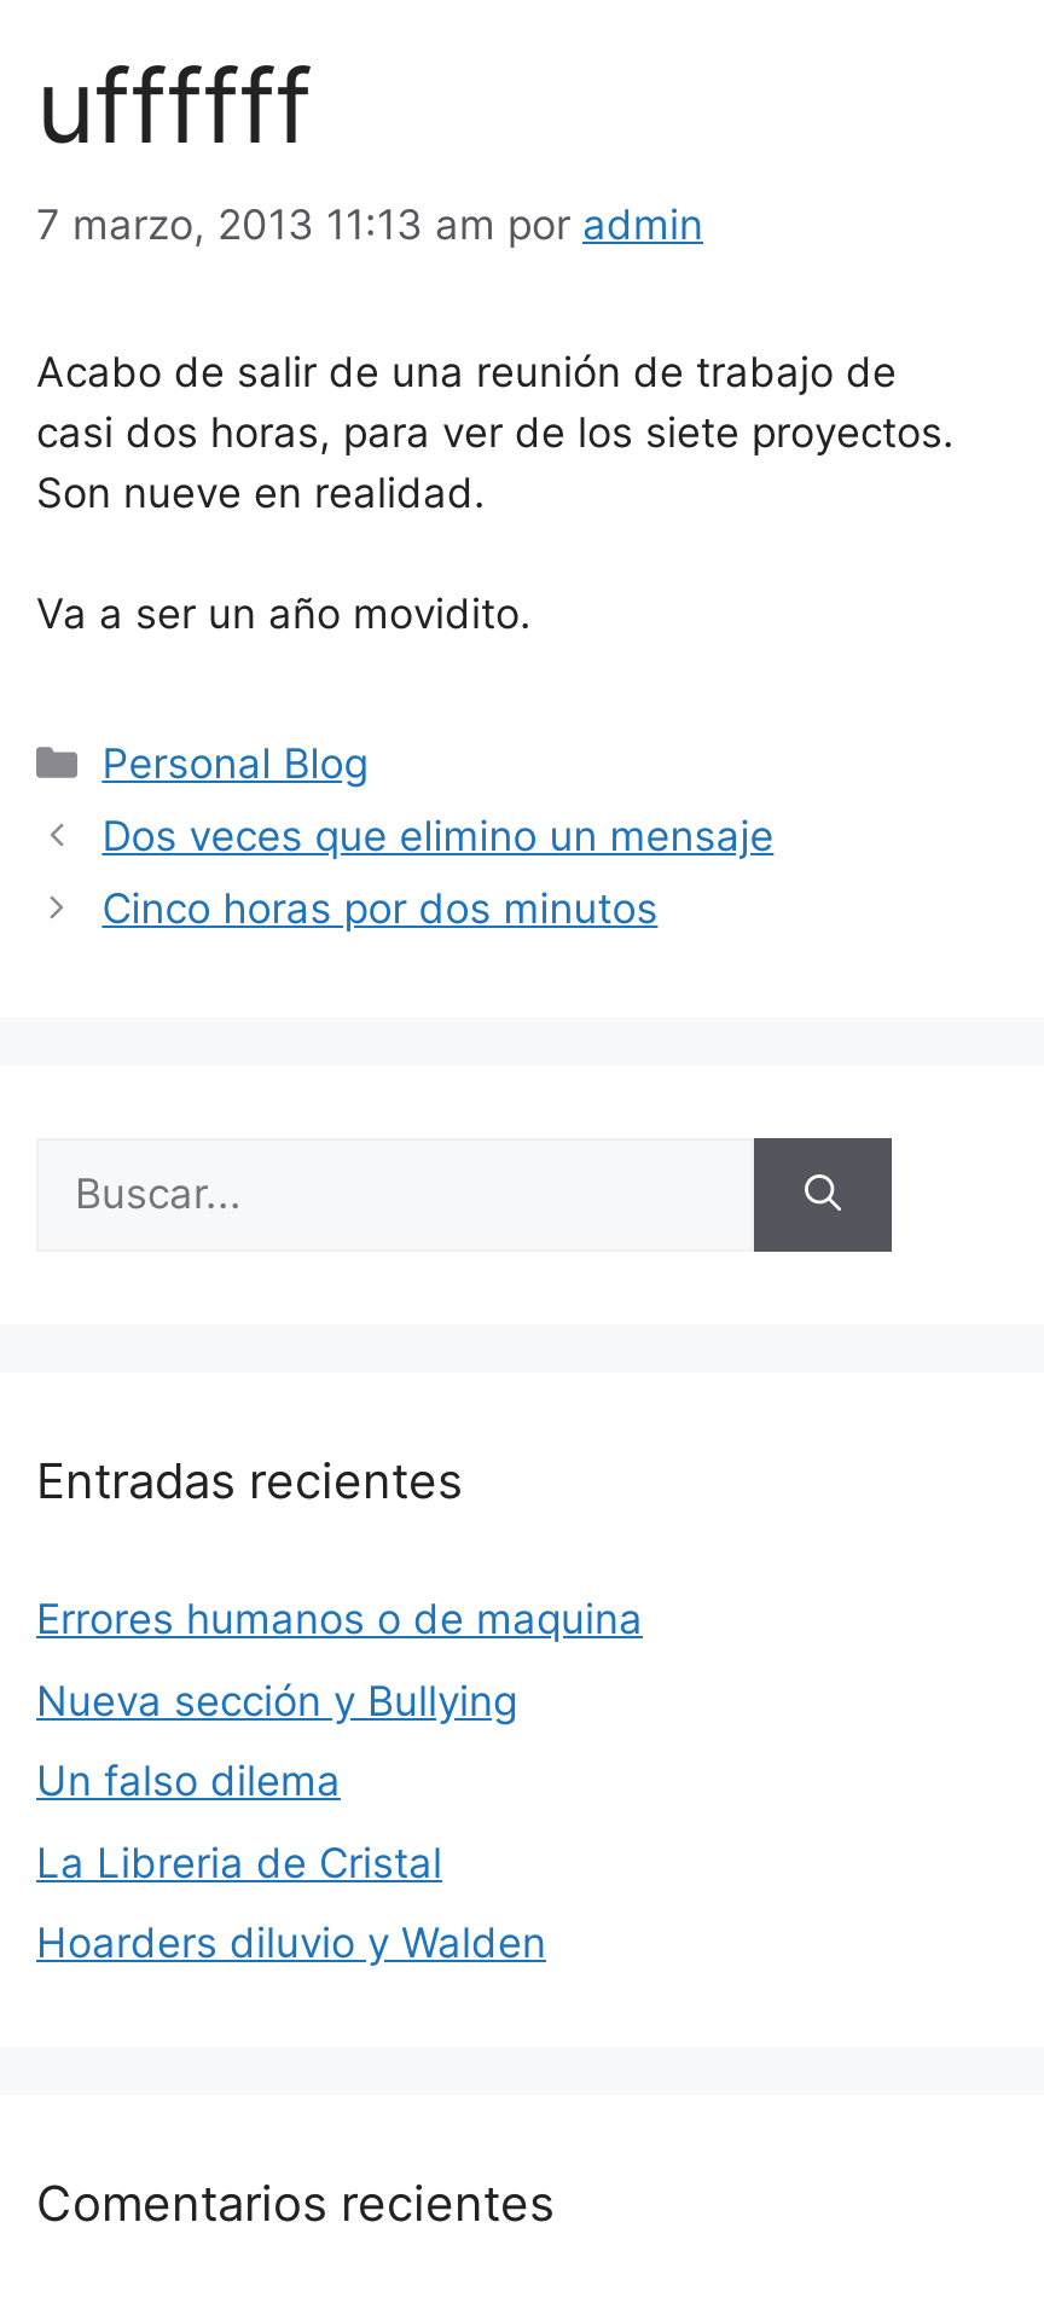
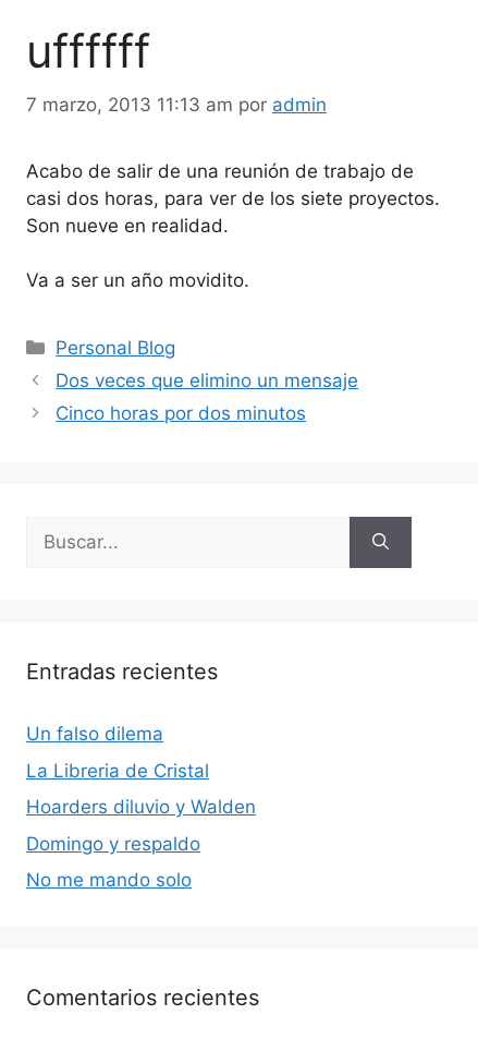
- Errores humanos o de maquina
- Nueva sección y Bullying

moved up: Un falso dilema | La Libreria de Cristal | Hoarders diluvio y Walden

+ Domingo y respaldo
+ No me mando solo
